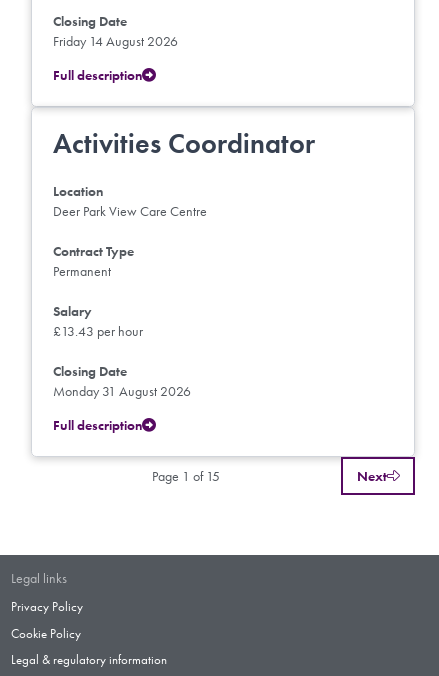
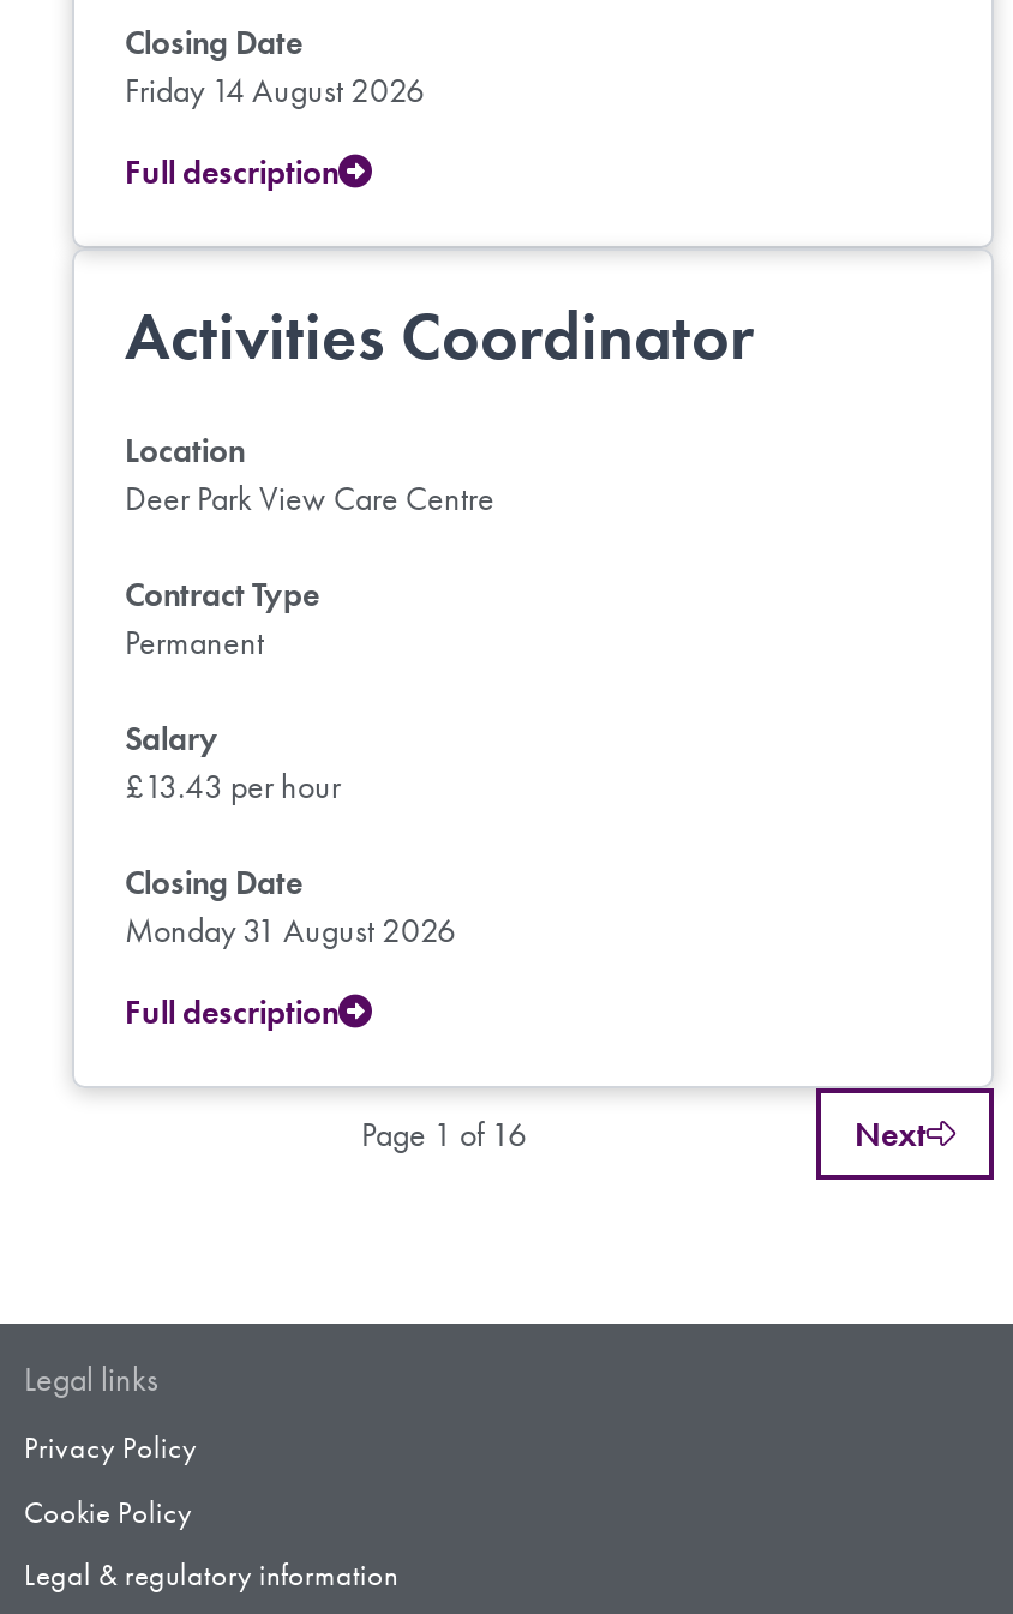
- Page 1 of 15
+ Page 1 of 16
